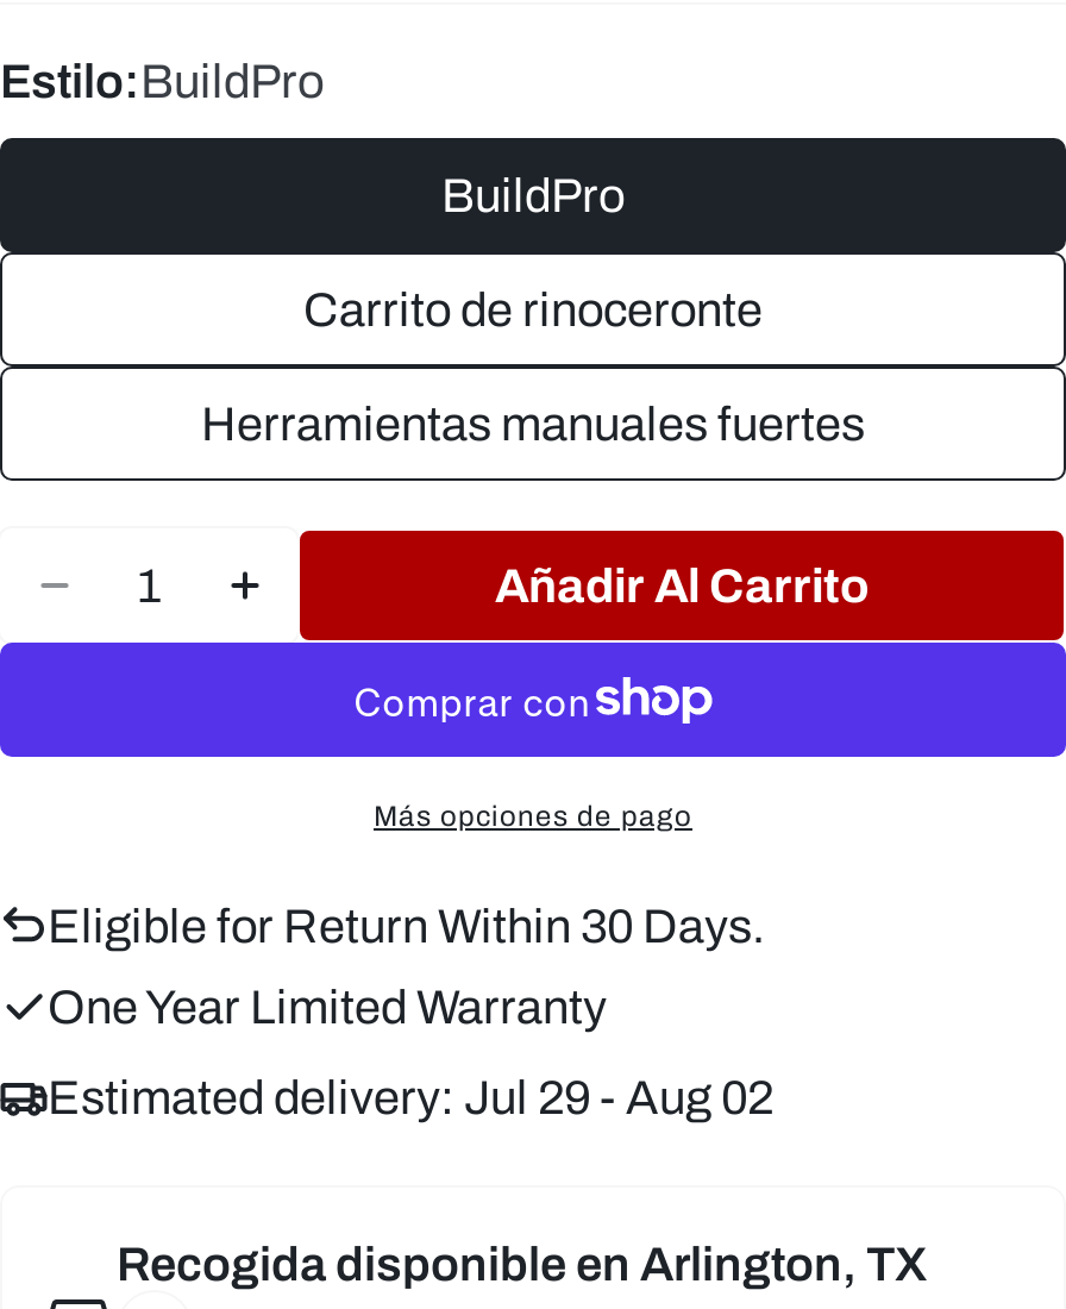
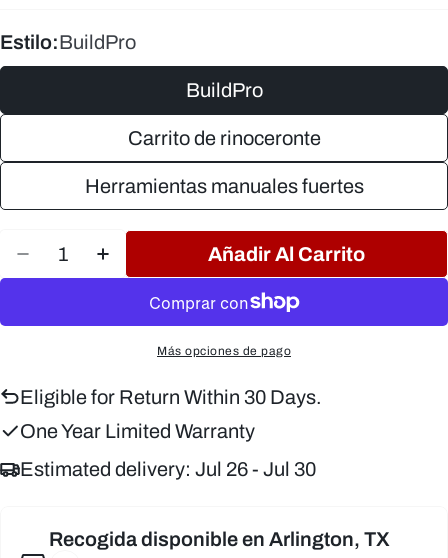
- Estimated delivery: Jul 29 - Aug 02
+ Estimated delivery: Jul 26 - Jul 30
